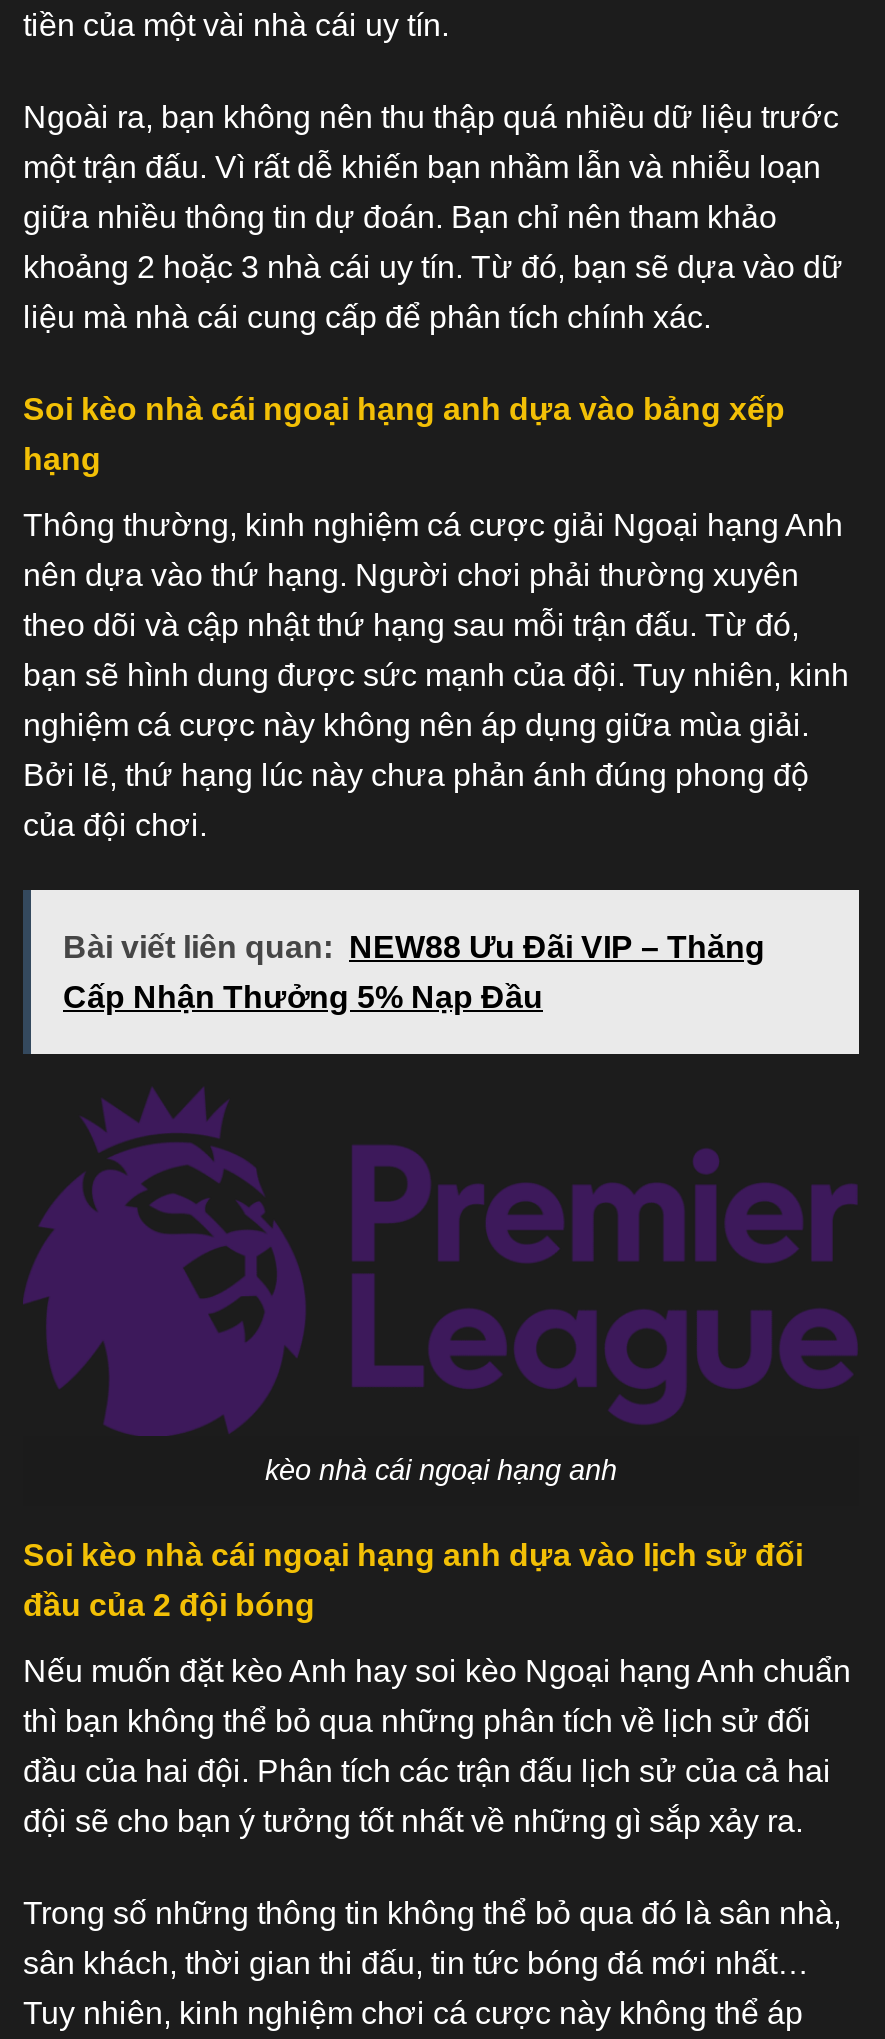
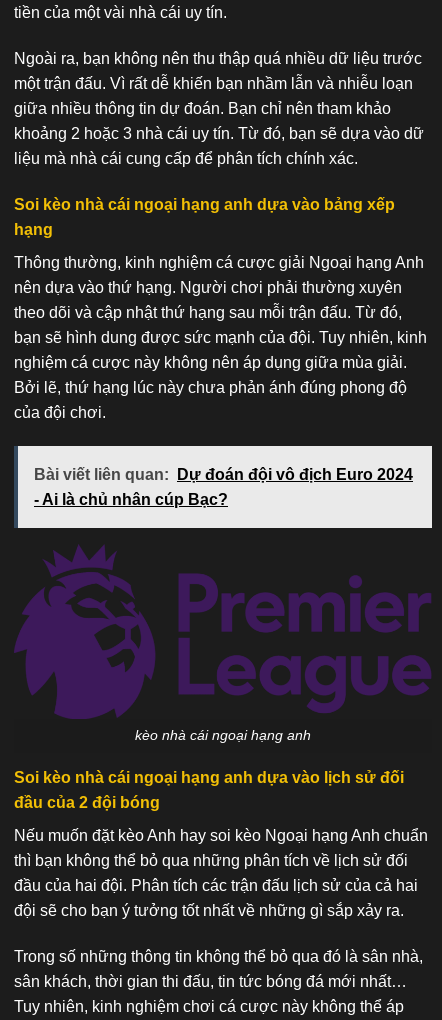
- Bài viết liên quan: NEW88 Ưu Đãi VIP – Thăng
+ Bài viết liên quan: Dự đoán đội vô địch Euro 2024

- Cấp Nhận Thưởng 5% Nạp Đầu
+ - Ai là chủ nhân cúp Bạc?
